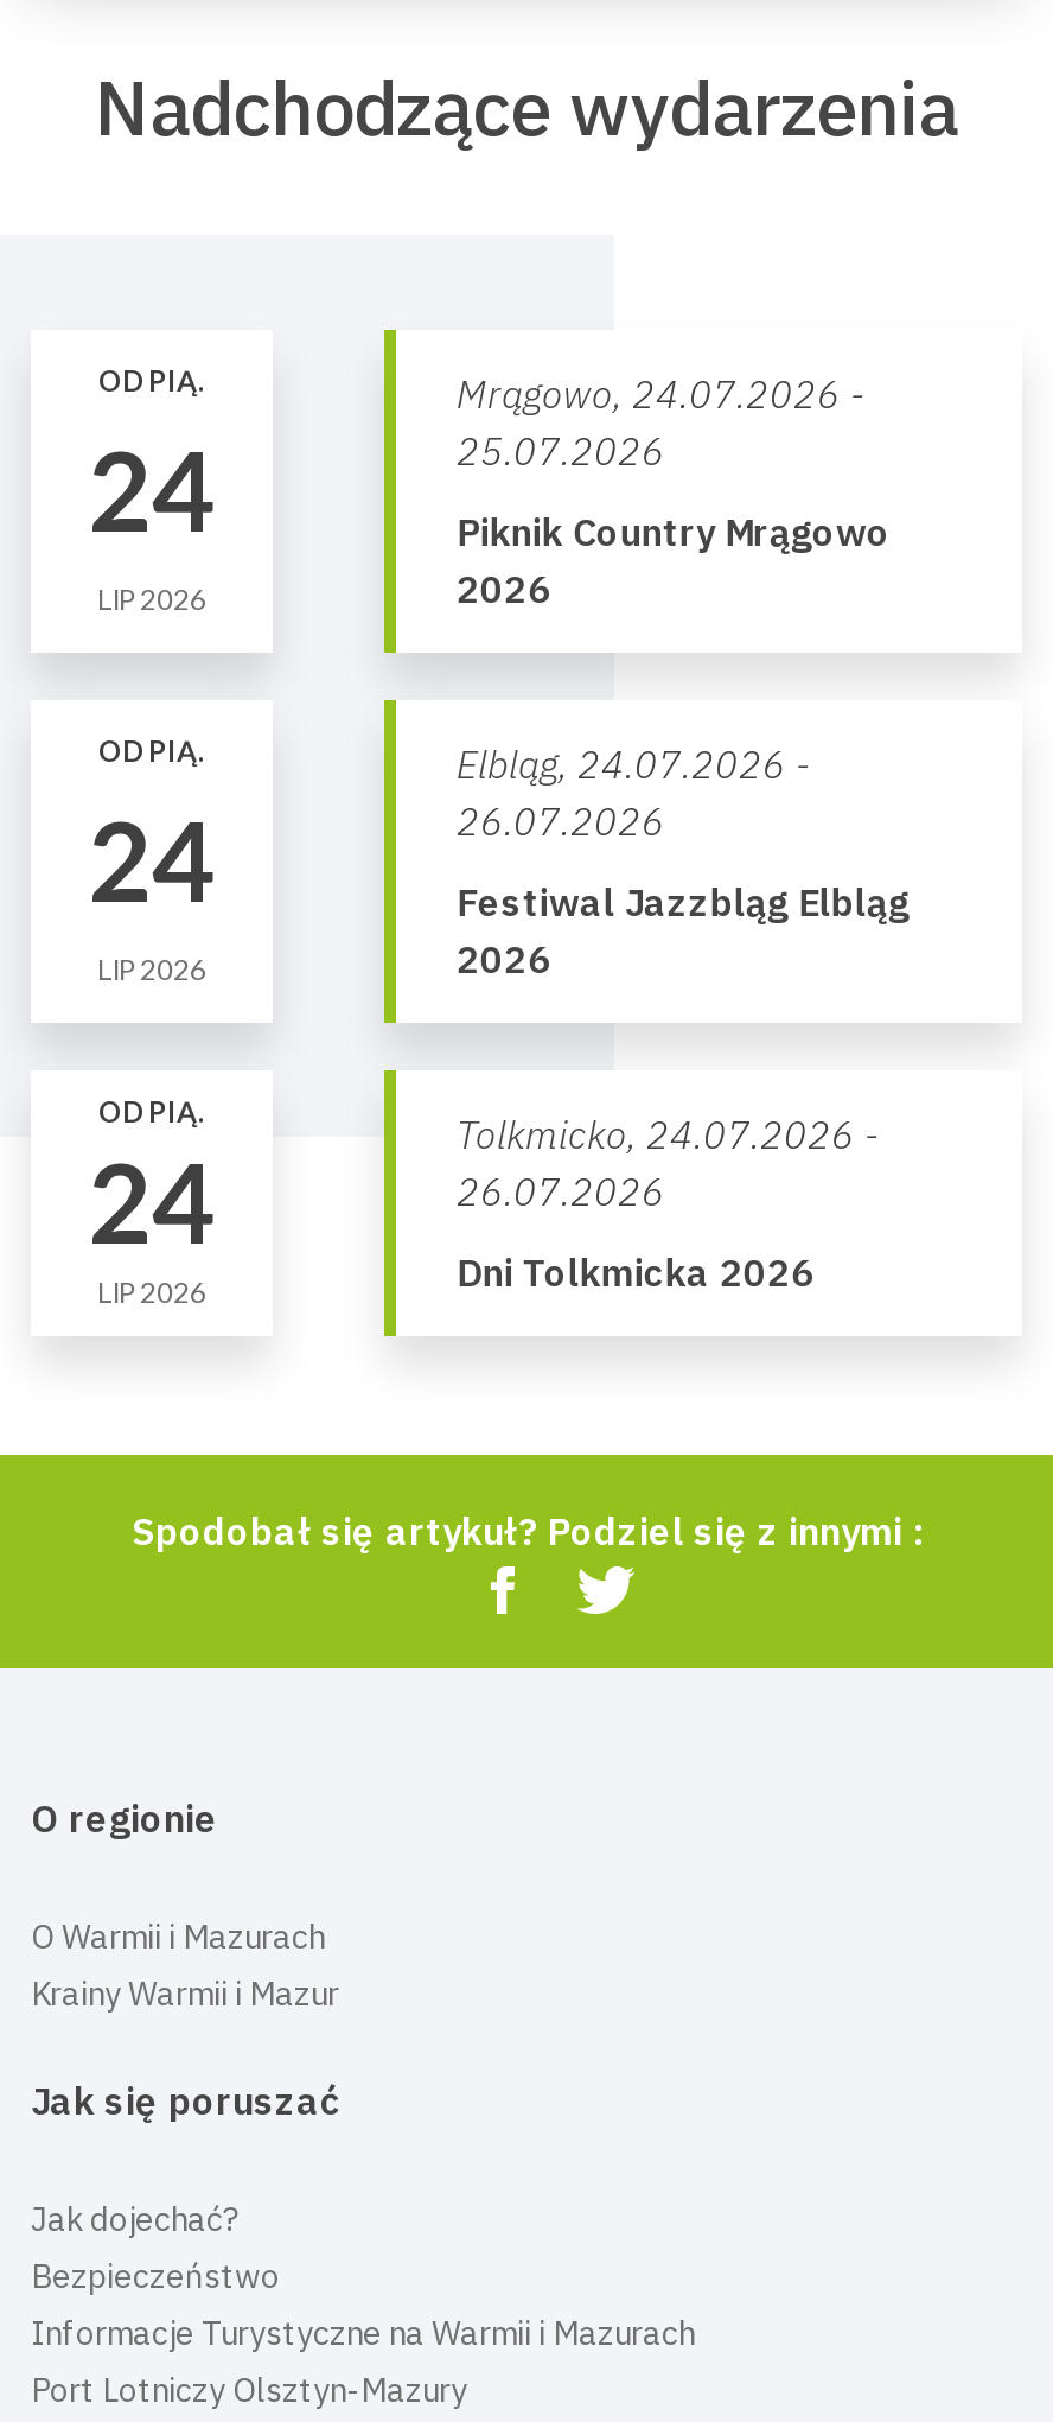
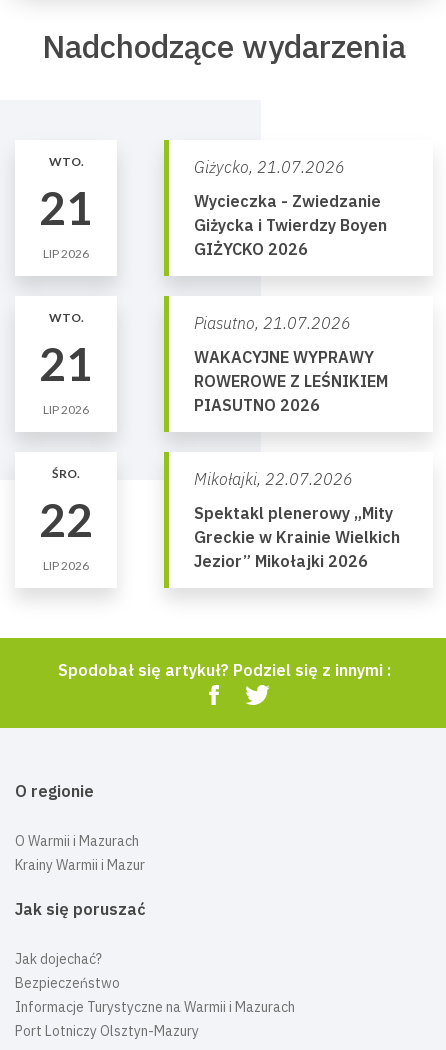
- OD PIĄ.
- 24
+ WTO.
+ 21

- Mrągowo, 24.07.2026 -
- 25.07.2026
+ Giżycko, 21.07.2026

- Piknik Country Mrągowo
- 2026
+ Wycieczka - Zwiedzanie
+ Giżycka i Twierdzy Boyen
+ GIŻYCKO 2026

- OD PIĄ.
- 24
+ WTO.
+ 21

- Elbląg, 24.07.2026 -
- 26.07.2026
+ Piasutno, 21.07.2026

- Festiwal Jazzbląg Elbląg
- 2026
+ WAKACYJNE WYPRAWY
+ ROWEROWE Z LEŚNIKIEM
+ PIASUTNO 2026

- OD PIĄ.
- 24
+ ŚRO.
+ 22

- Tolkmicko, 24.07.2026 -
- 26.07.2026
+ Mikołajki, 22.07.2026

- Dni Tolkmicka 2026
+ Spektakl plenerowy „Mity
+ Greckie w Krainie Wielkich
+ Jezior” Mikołajki 2026
